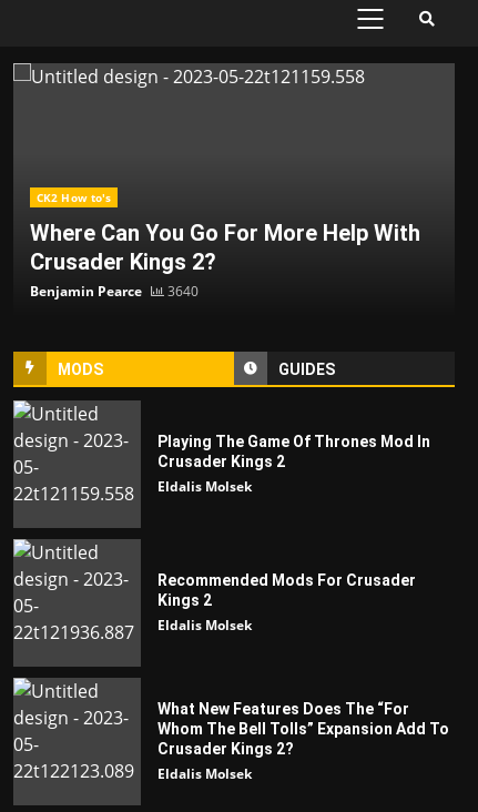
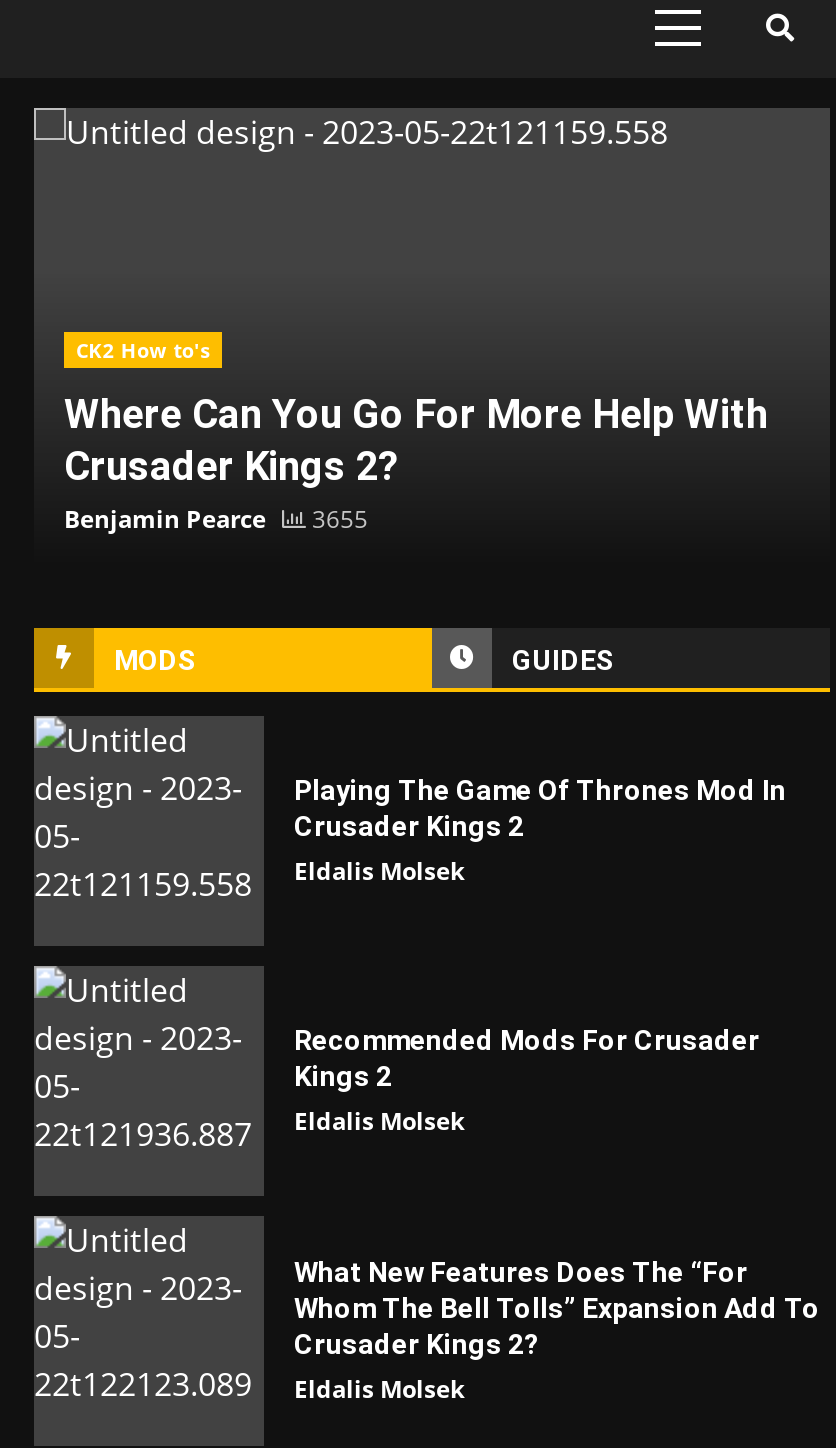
- Benjamin Pearce 3640
+ Benjamin Pearce 3655
